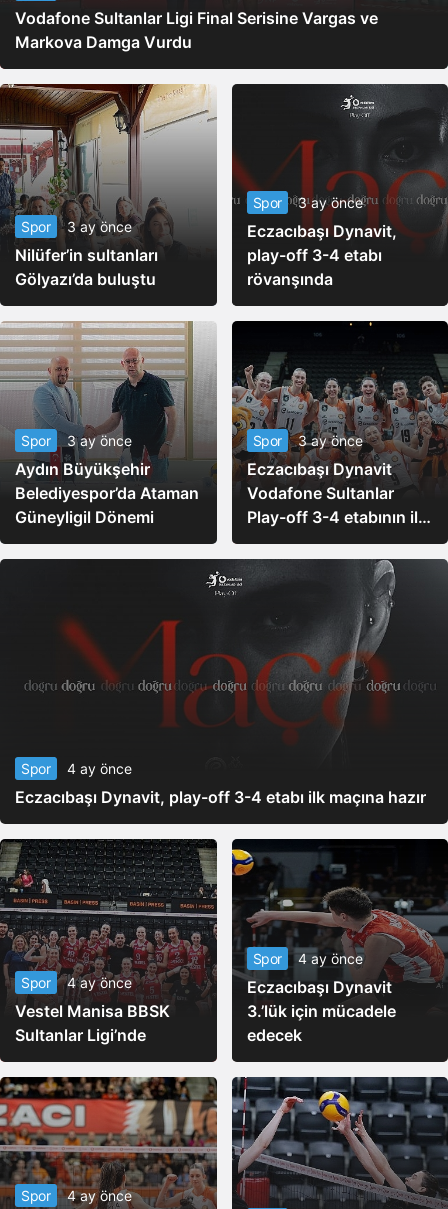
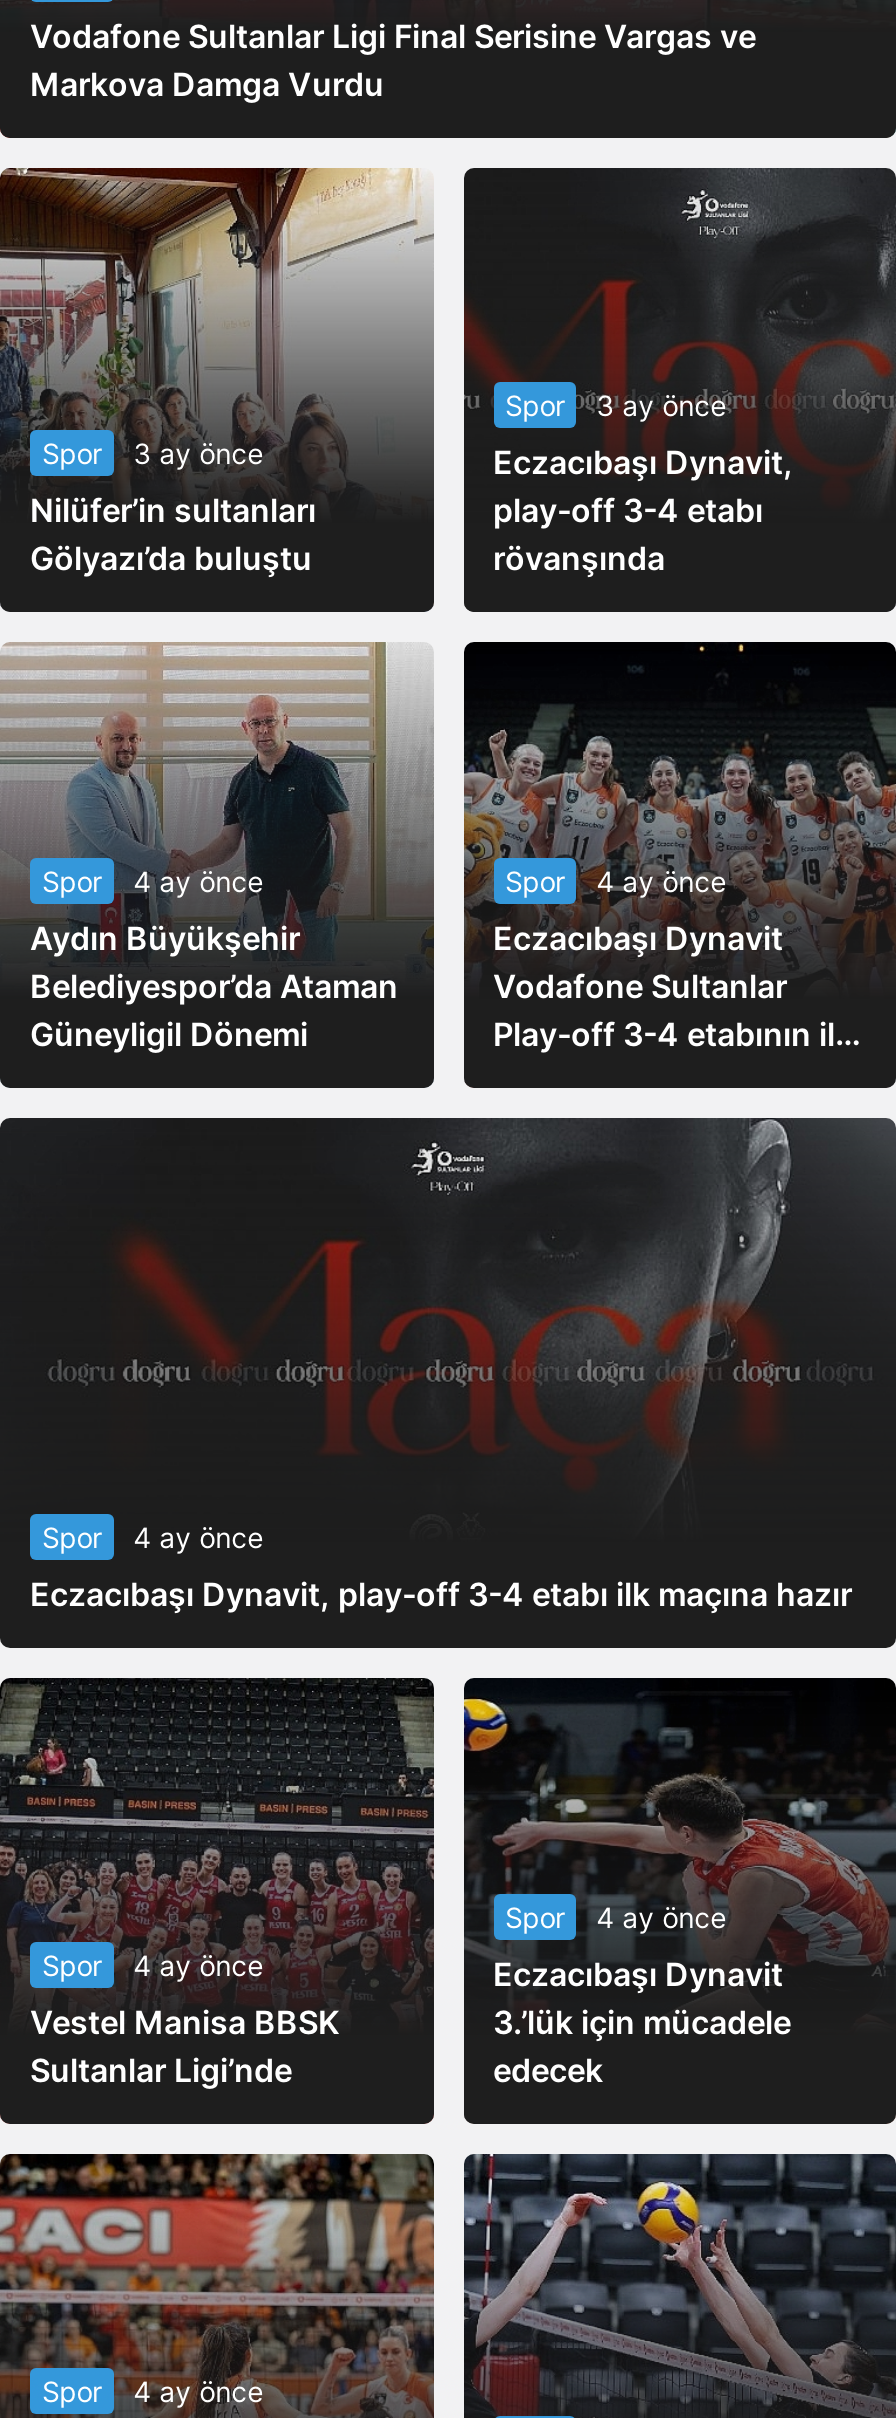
- Spor 3 ay önce
+ Spor 4 ay önce

- Spor 3 ay önce
+ Spor 4 ay önce
